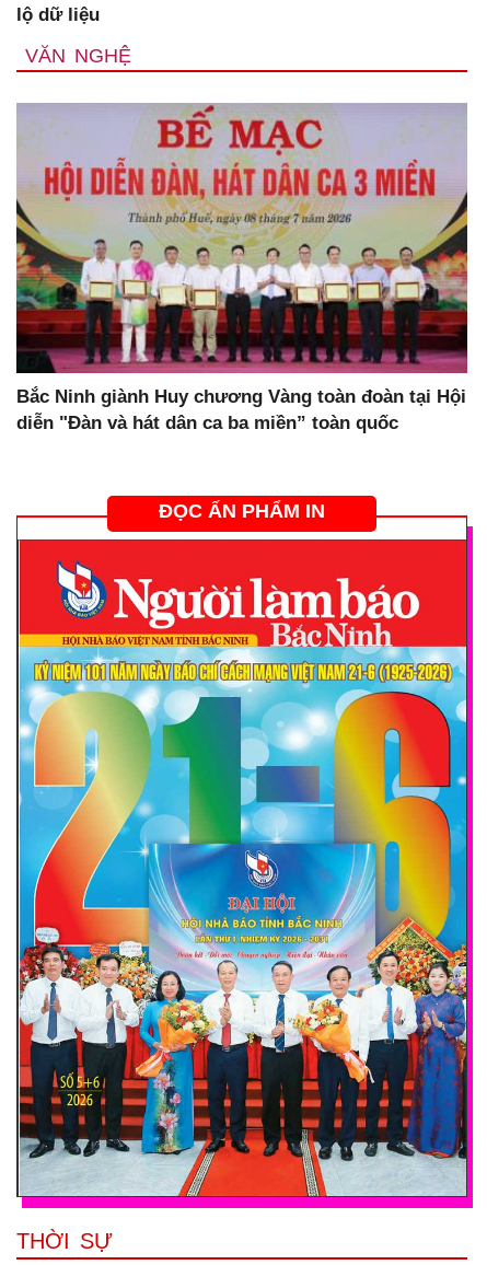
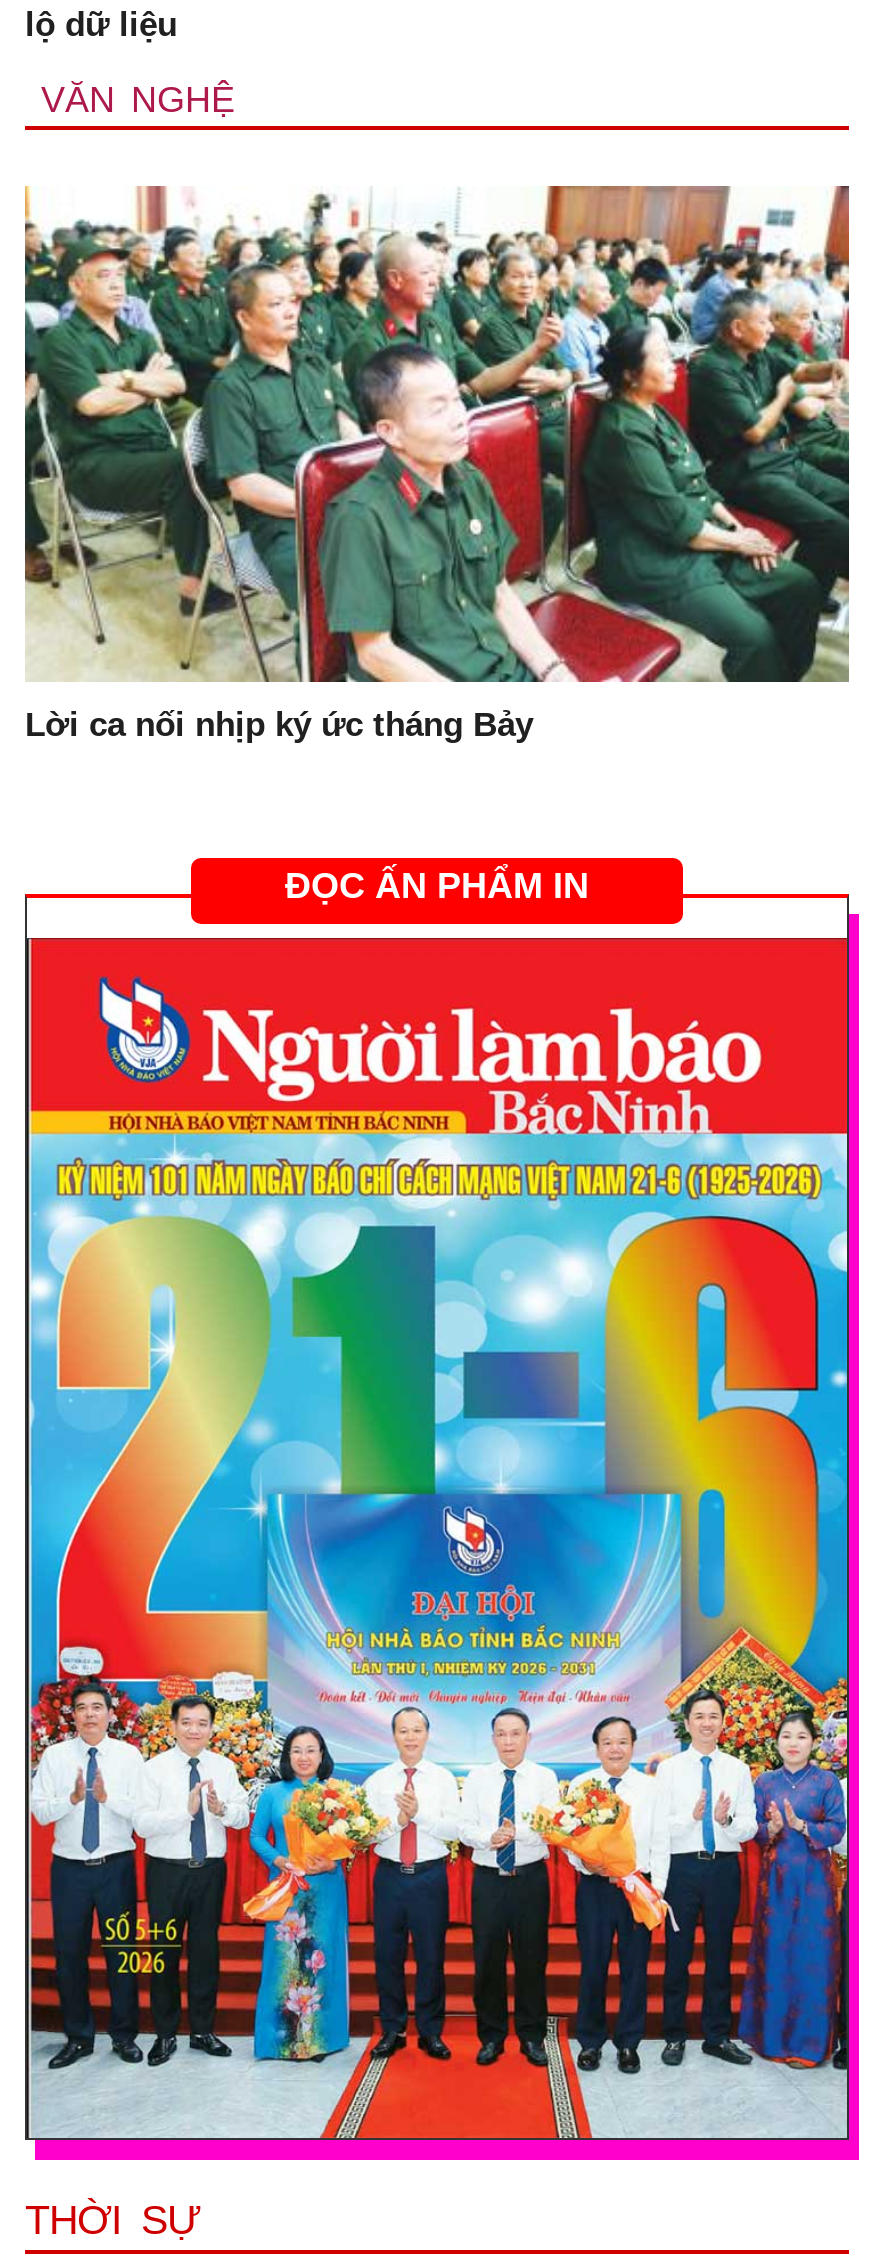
- [image]
- Bắc Ninh giành Huy chương Vàng toàn đoàn tại Hội
- diễn "Đàn và hát dân ca ba miền” toàn quốc
+ [image]
+ Lời ca nối nhịp ký ức tháng Bảy
